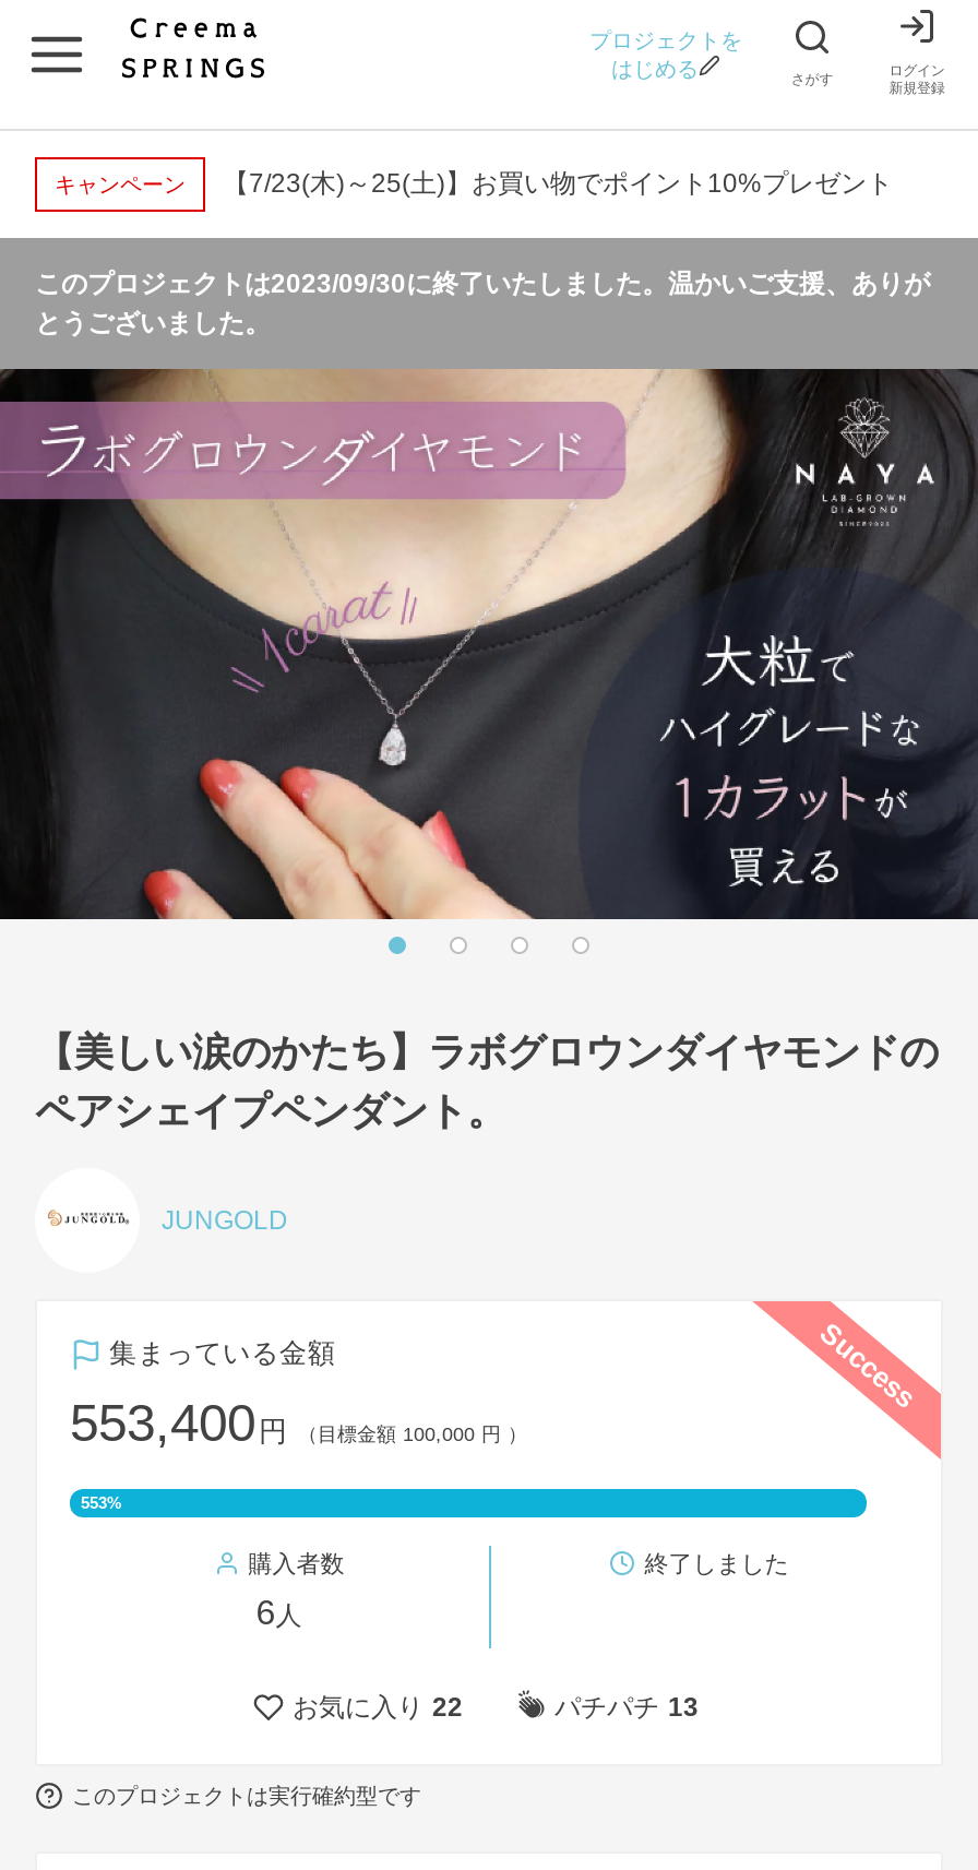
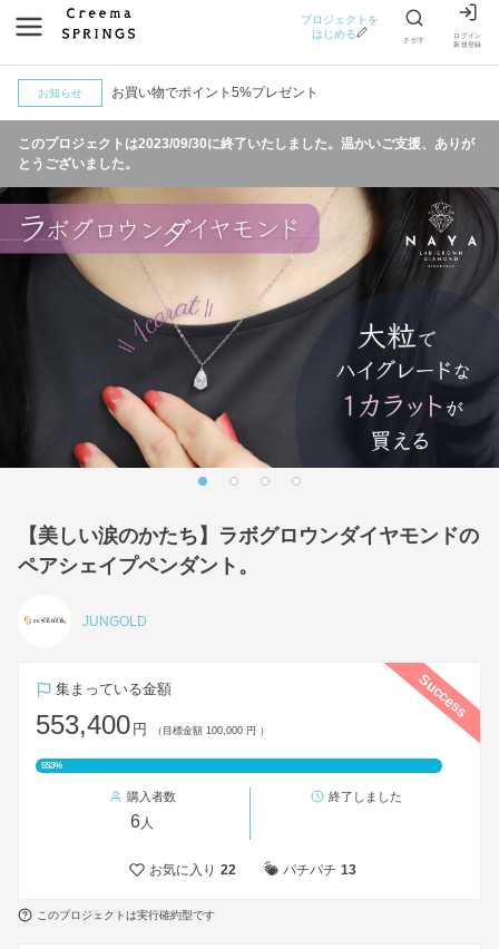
- キャンペーン
- 【7/23(木)～25(土)】お買い物でポイント10%プレゼント
+ お知らせ
+ お買い物でポイント5%プレゼント
